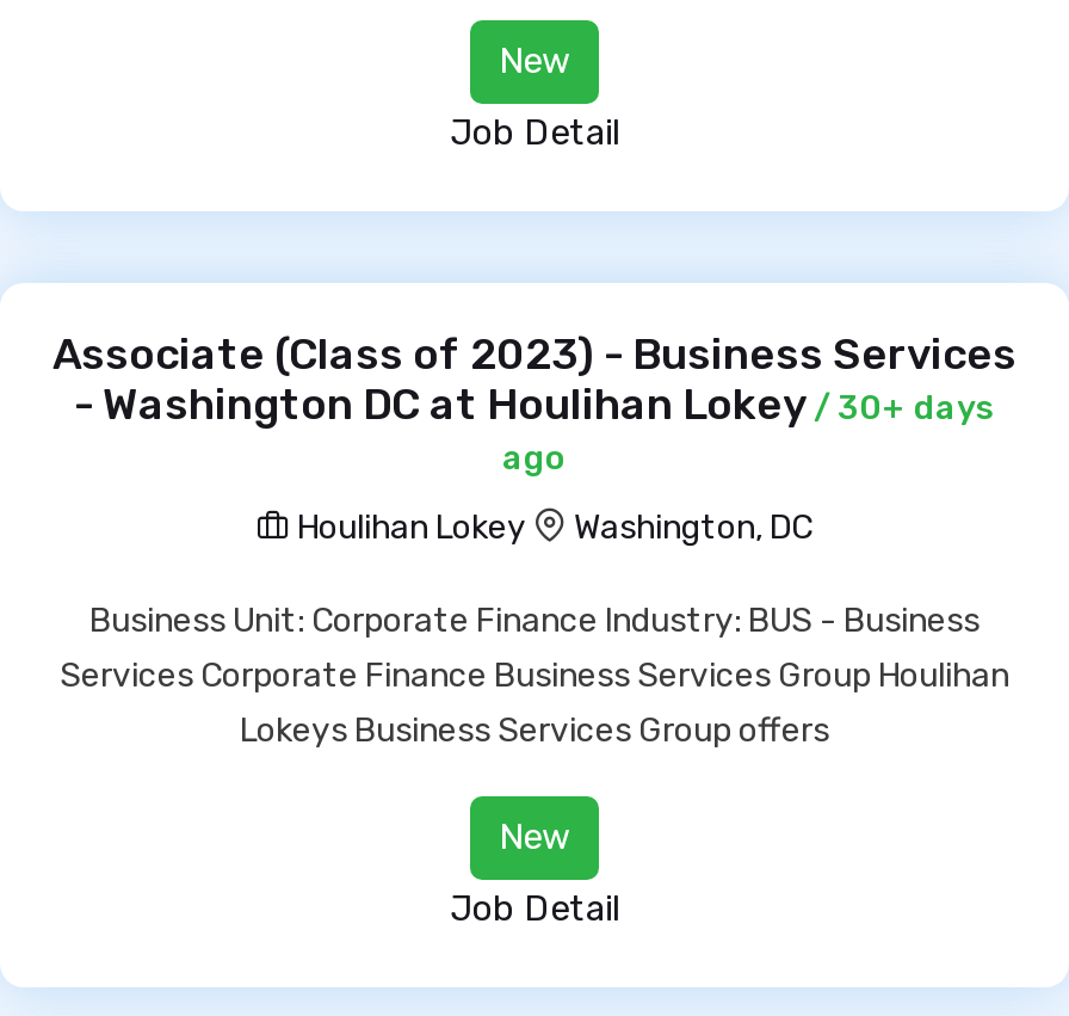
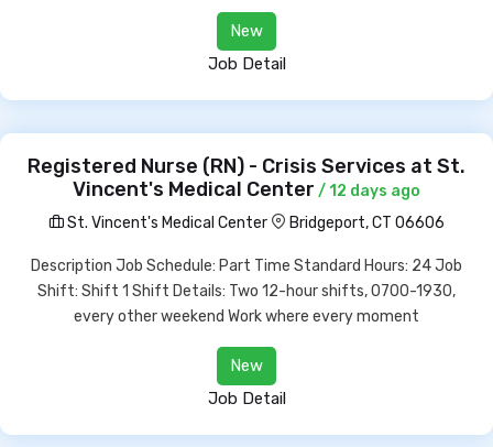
- Associate (Class of 2023) - Business Services
- - Washington DC at Houlihan Lokey / 30+ days
- ago
+ Registered Nurse (RN) - Crisis Services at St.
+ Vincent's Medical Center / 12 days ago

- Houlihan Lokey
- Washington, DC
+ St. Vincent's Medical Center
+ Bridgeport, CT 06606

- Business Unit: Corporate Finance Industry: BUS - Business
- Services Corporate Finance Business Services Group Houlihan
- Lokeys Business Services Group offers
+ Description Job Schedule: Part Time Standard Hours: 24 Job
+ Shift: Shift 1 Shift Details: Two 12-hour shifts, 0700-1930,
+ every other weekend Work where every moment
